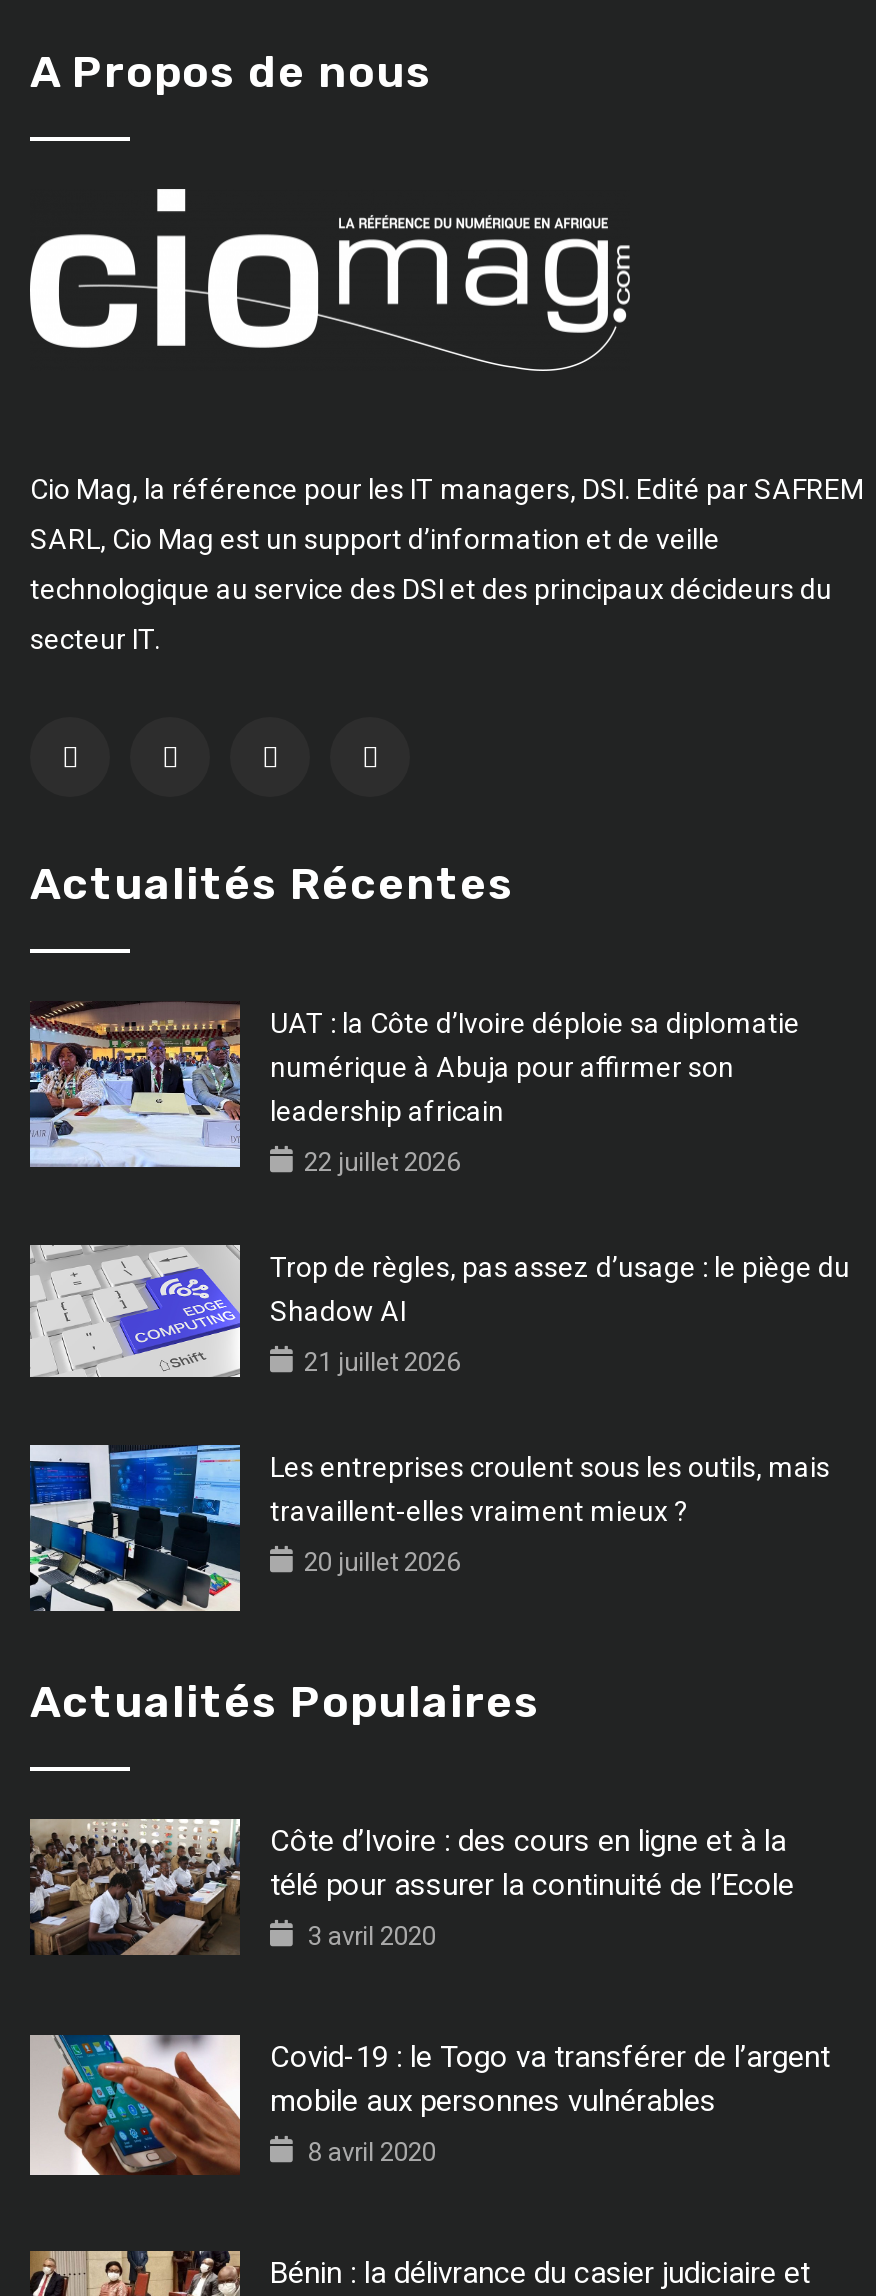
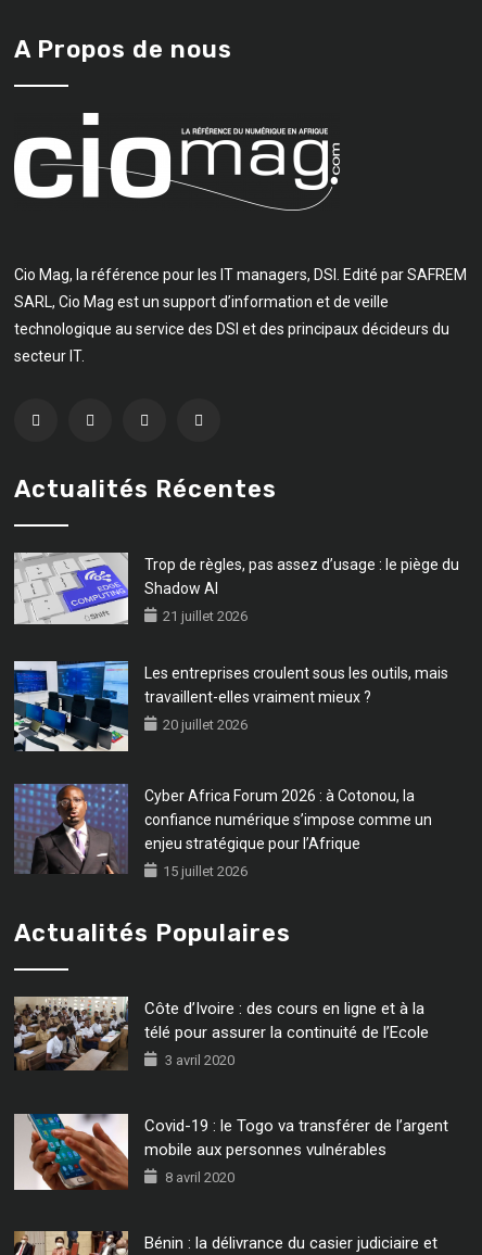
- [image]
- UAT : la Côte d’Ivoire déploie sa diplomatie
- numérique à Abuja pour affirmer son
- leadership africain
- 22 juillet 2026

moved up: [image] | Trop de règles, pas assez d’usage : le piège du | Shadow AI | 21 juillet 2026 | Les entreprises croulent sous les outils, mais | travaillent-elles vraiment mieux ? | 20 juillet 2026

+ [image]
+ Cyber Africa Forum 2026 : à Cotonou, la
+ confiance numérique s’impose comme un
+ enjeu stratégique pour l’Afrique
+ 15 juillet 2026
